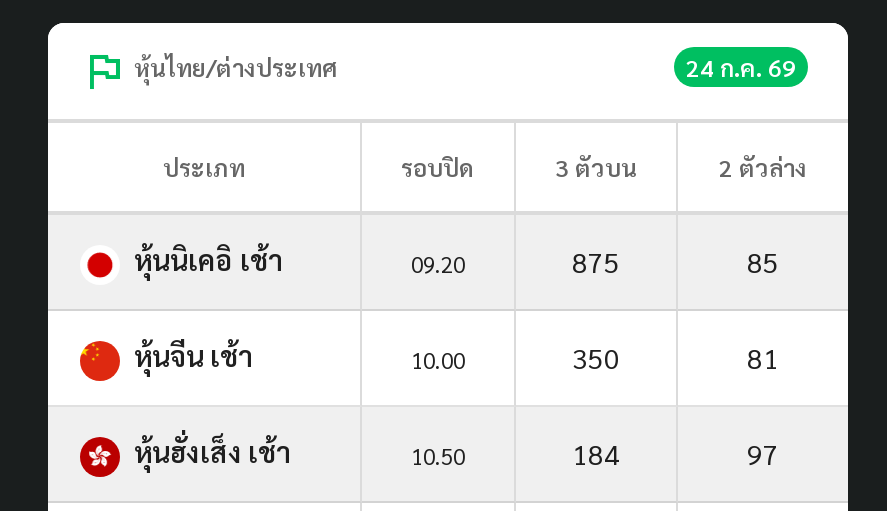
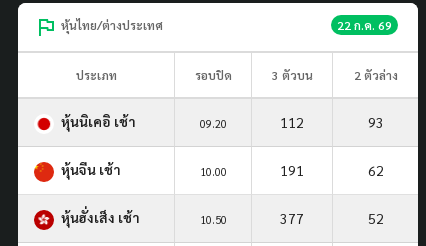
- 24 ก.ค. 69
+ 22 ก.ค. 69

- 875
+ 112

- 85
+ 93

- 350
+ 191

- 81
+ 62

- 184
+ 377

- 97
+ 52
